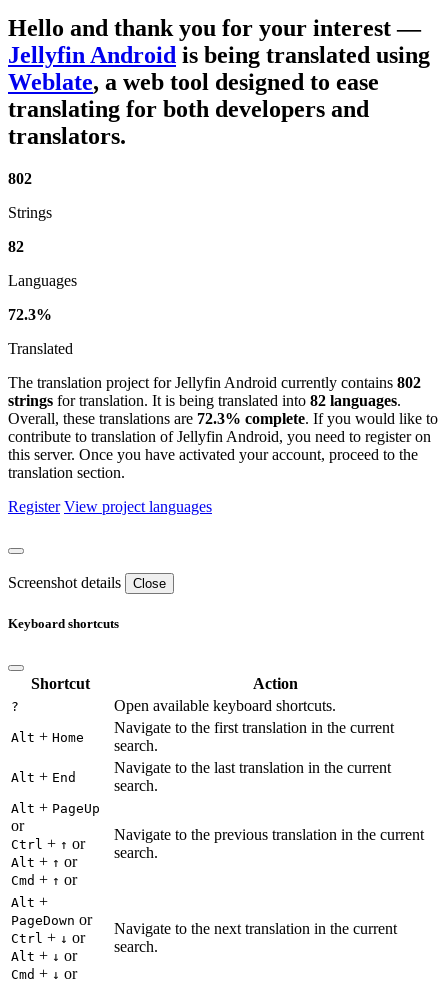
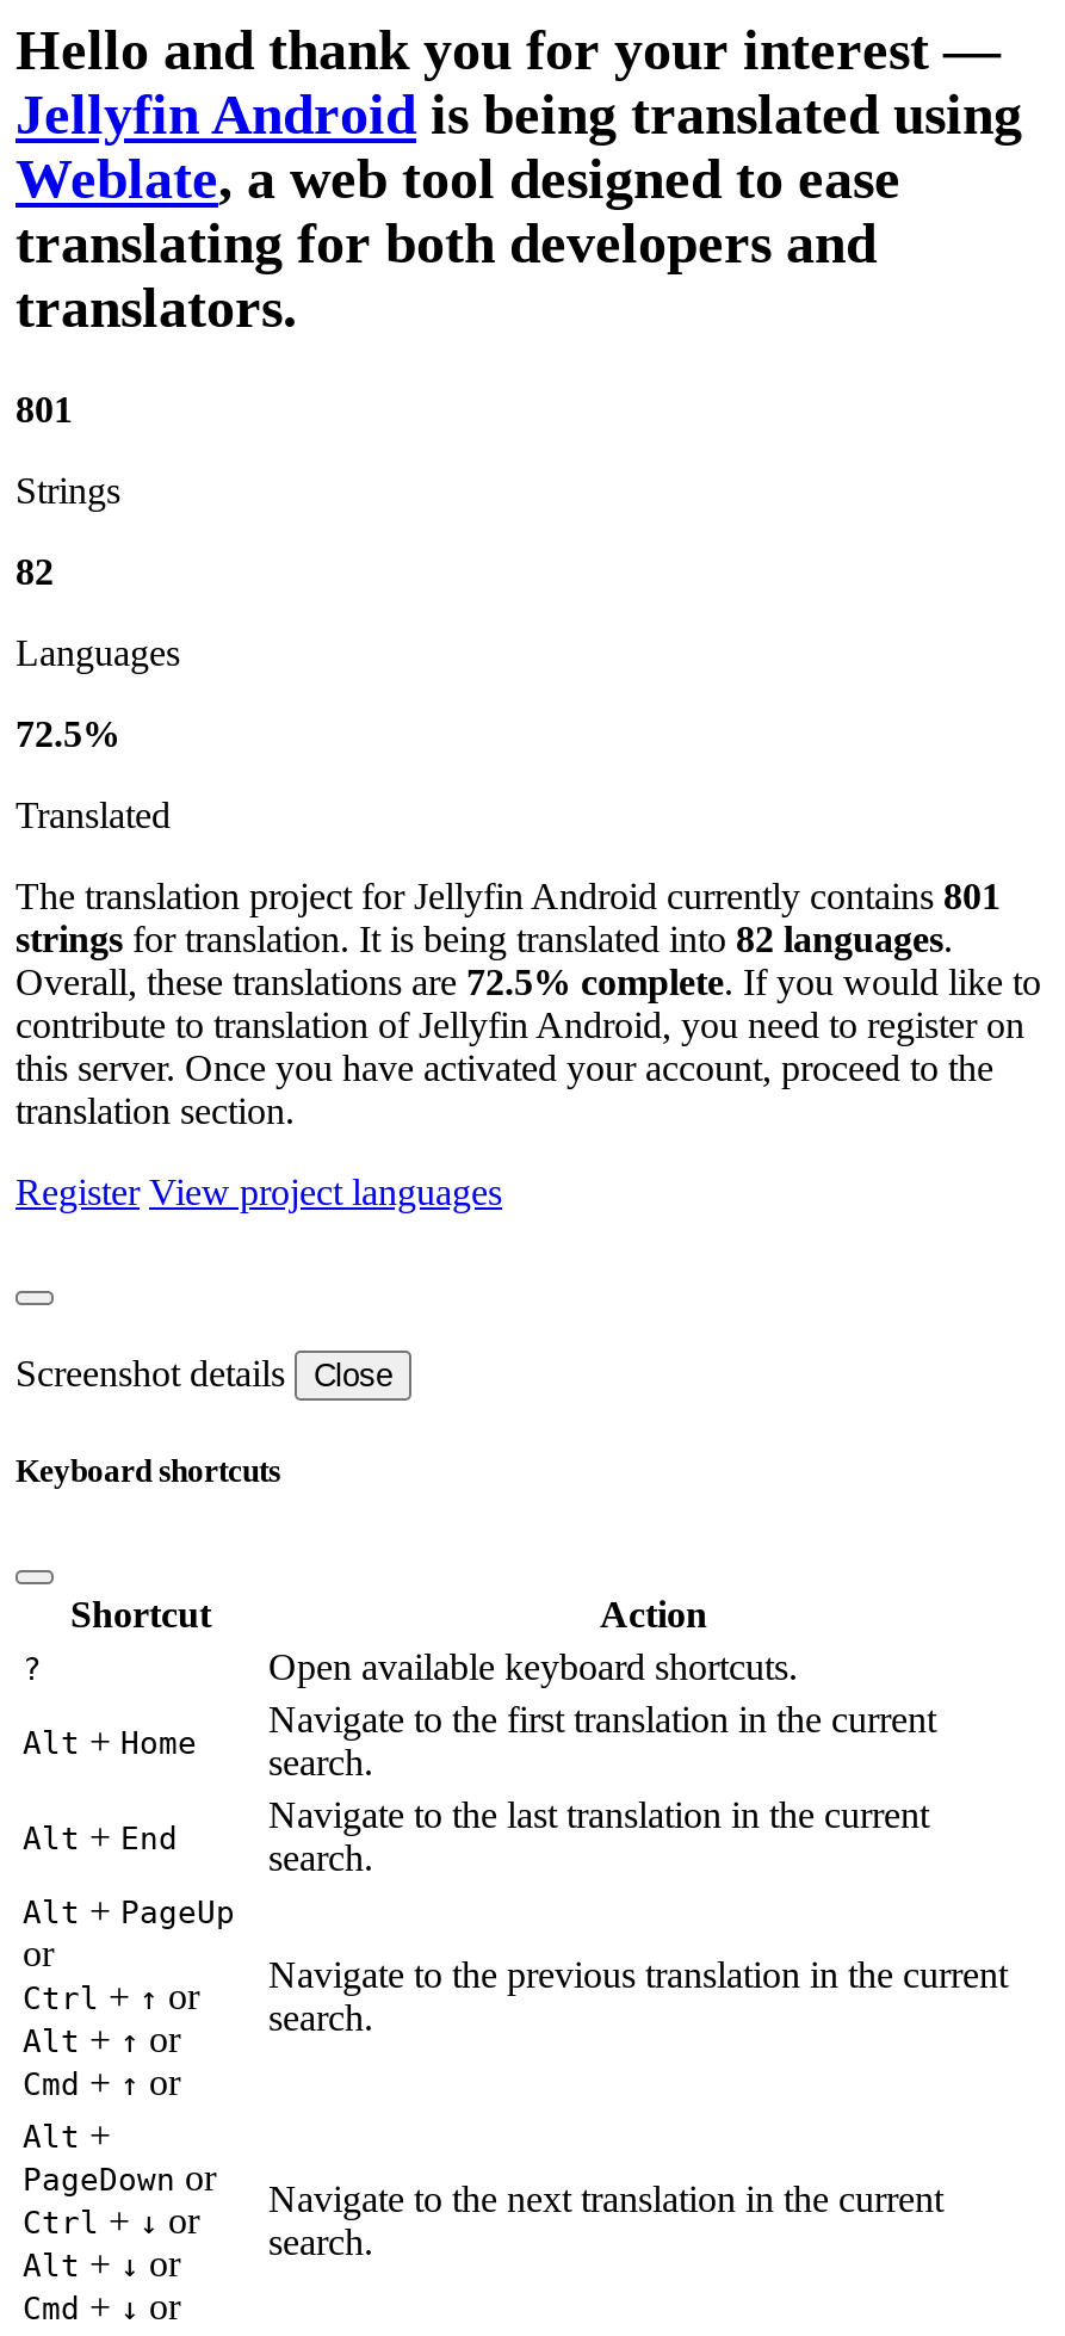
- 802
+ 801

- 72.3%
+ 72.5%

- The translation project for Jellyfin Android currently contains 802
+ The translation project for Jellyfin Android currently contains 801

- Overall, these translations are 72.3% complete. If you would like to
+ Overall, these translations are 72.5% complete. If you would like to
